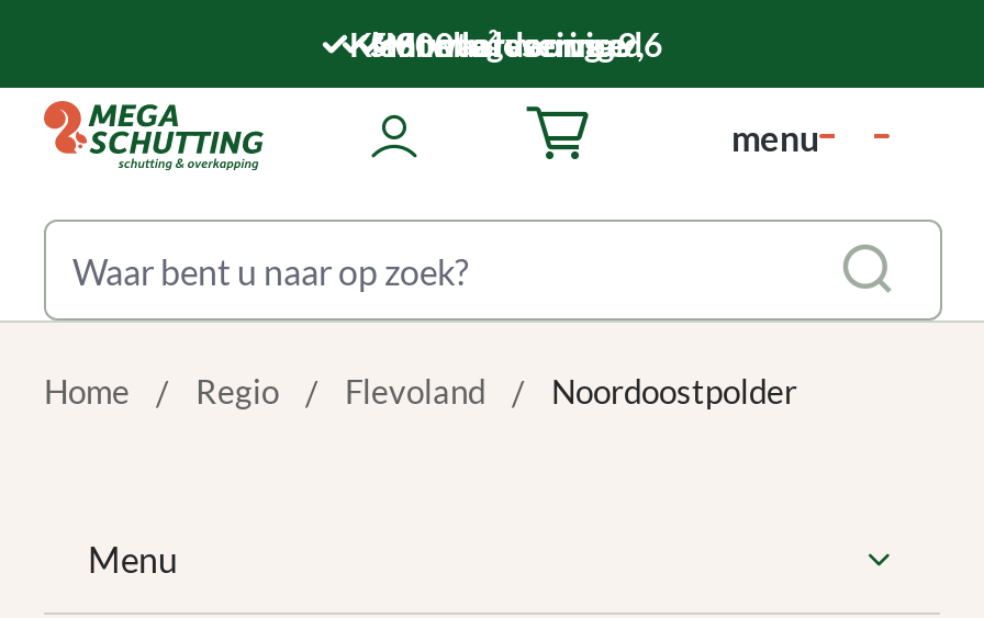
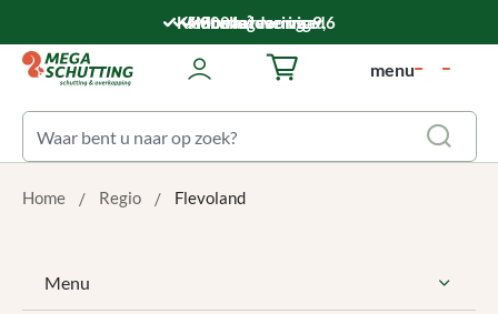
- Noordoostpolder
